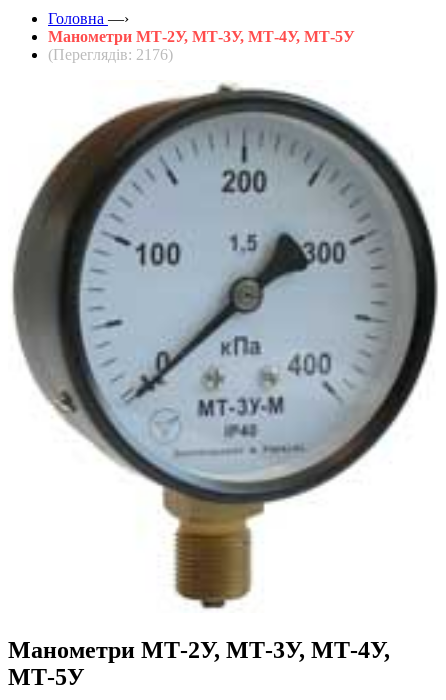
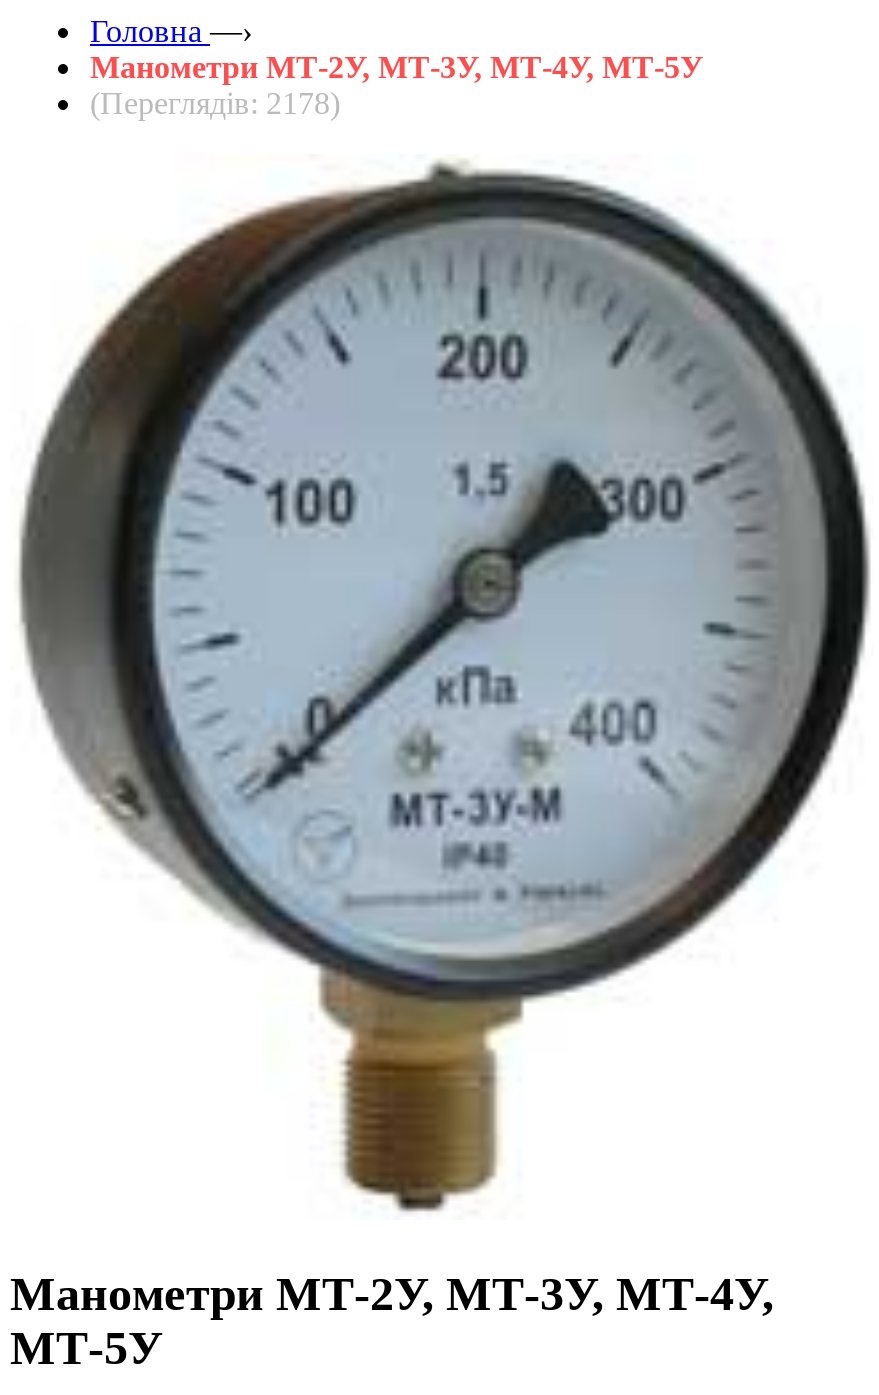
- (Переглядів: 2176)
+ (Переглядів: 2178)
